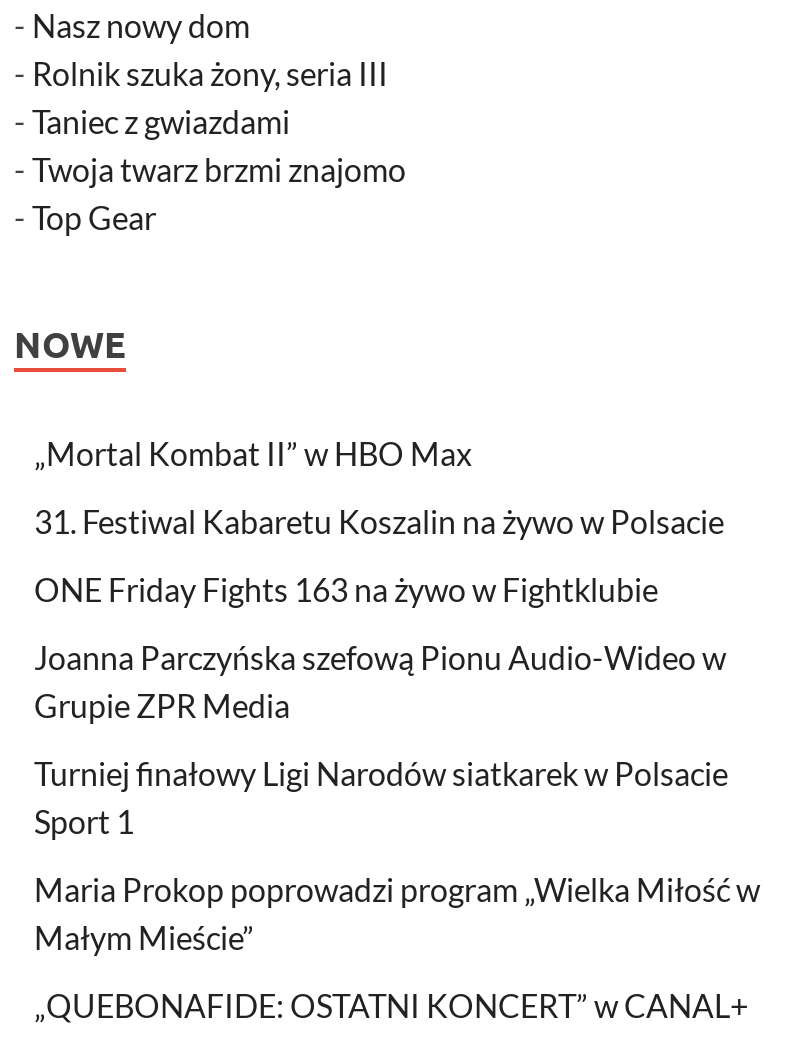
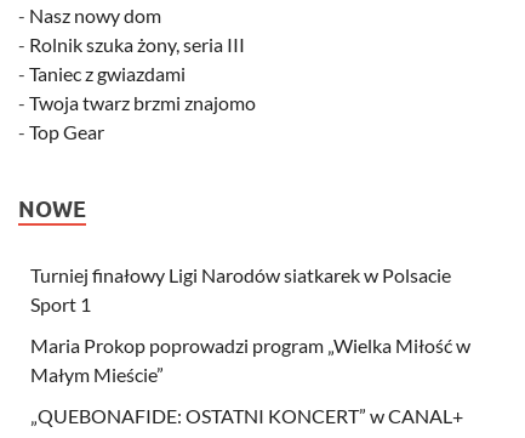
- „Mortal Kombat II” w HBO Max
- 31. Festiwal Kabaretu Koszalin na żywo w Polsacie
- ONE Friday Fights 163 na żywo w Fightklubie
- Joanna Parczyńska szefową Pionu Audio-Wideo w
- Grupie ZPR Media
